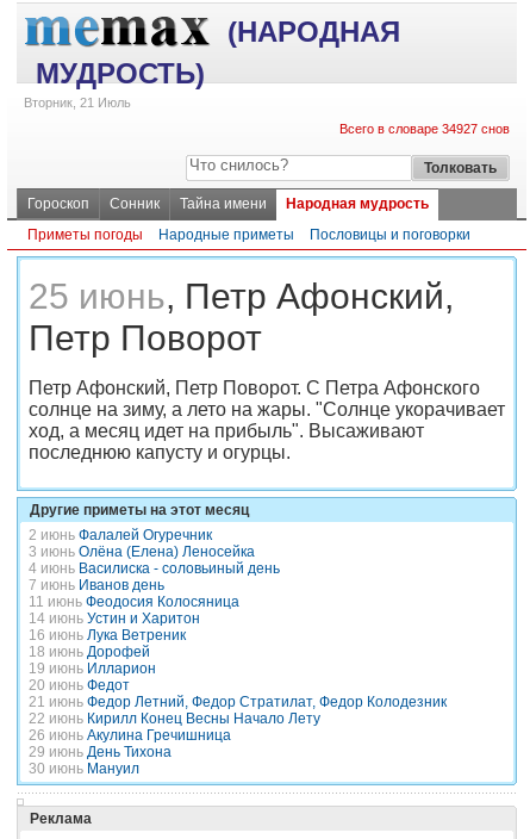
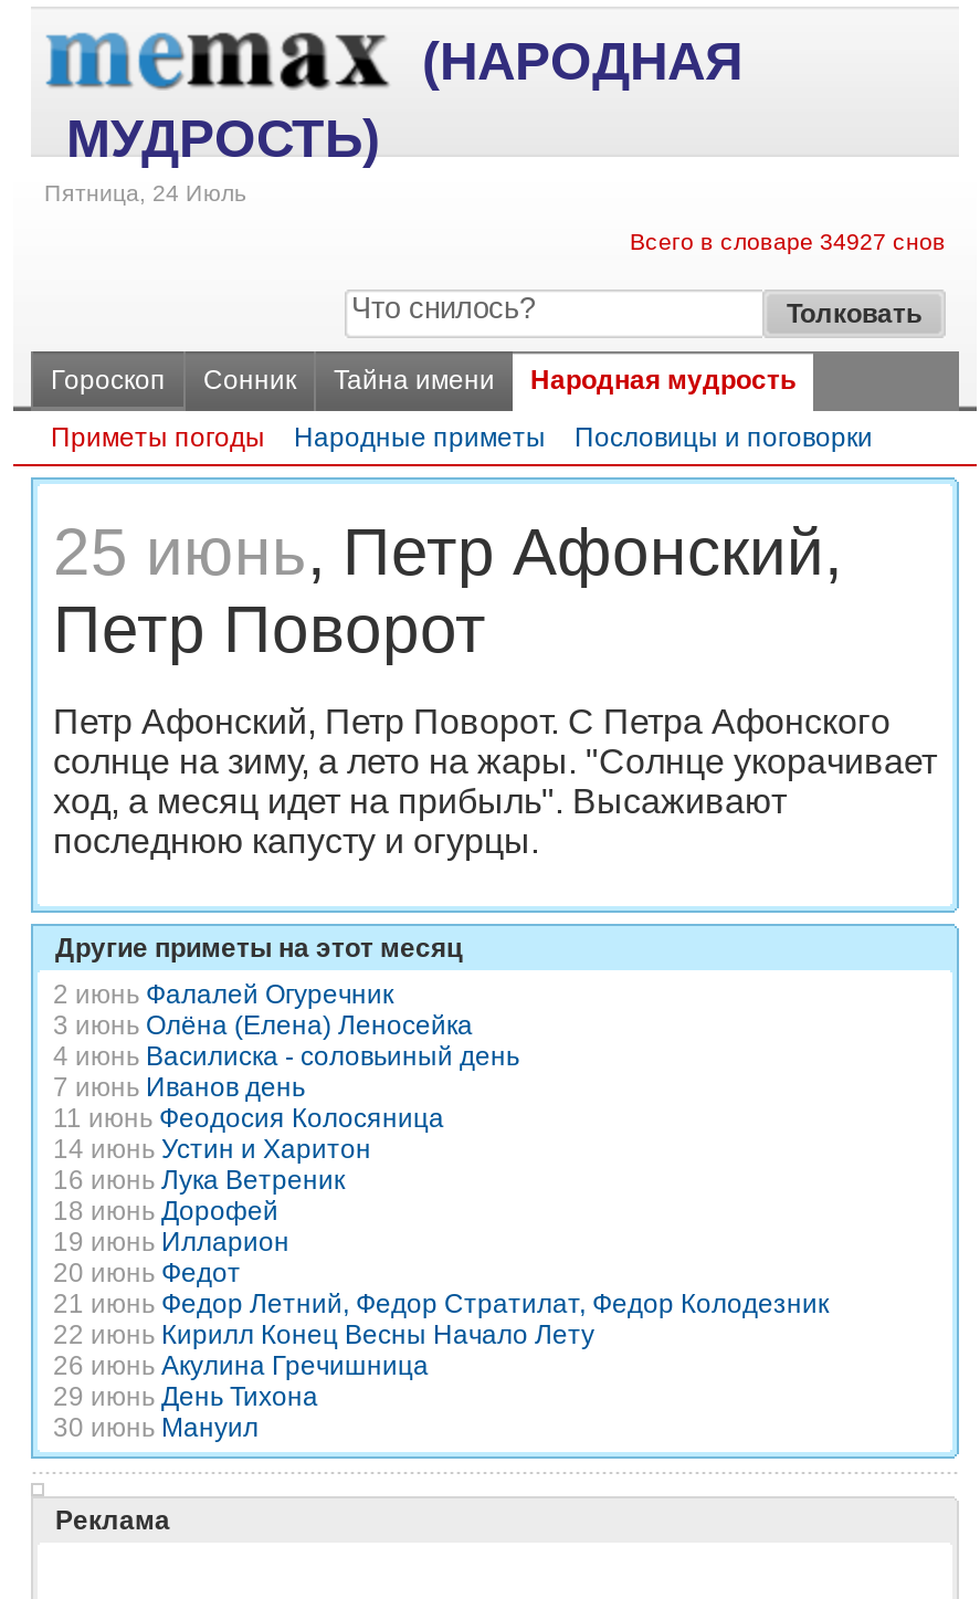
- Вторник, 21 Июль
+ Пятница, 24 Июль
